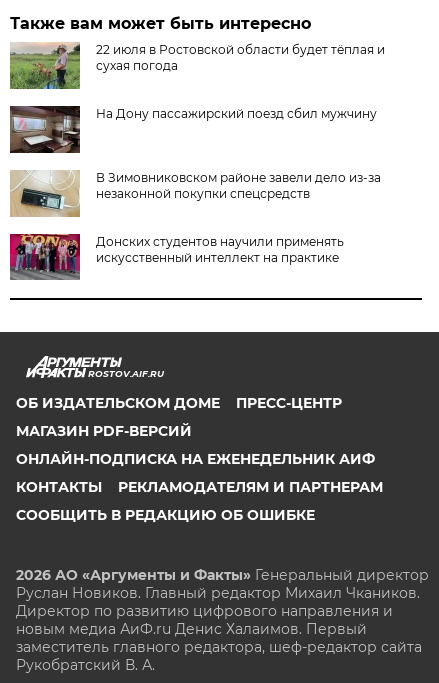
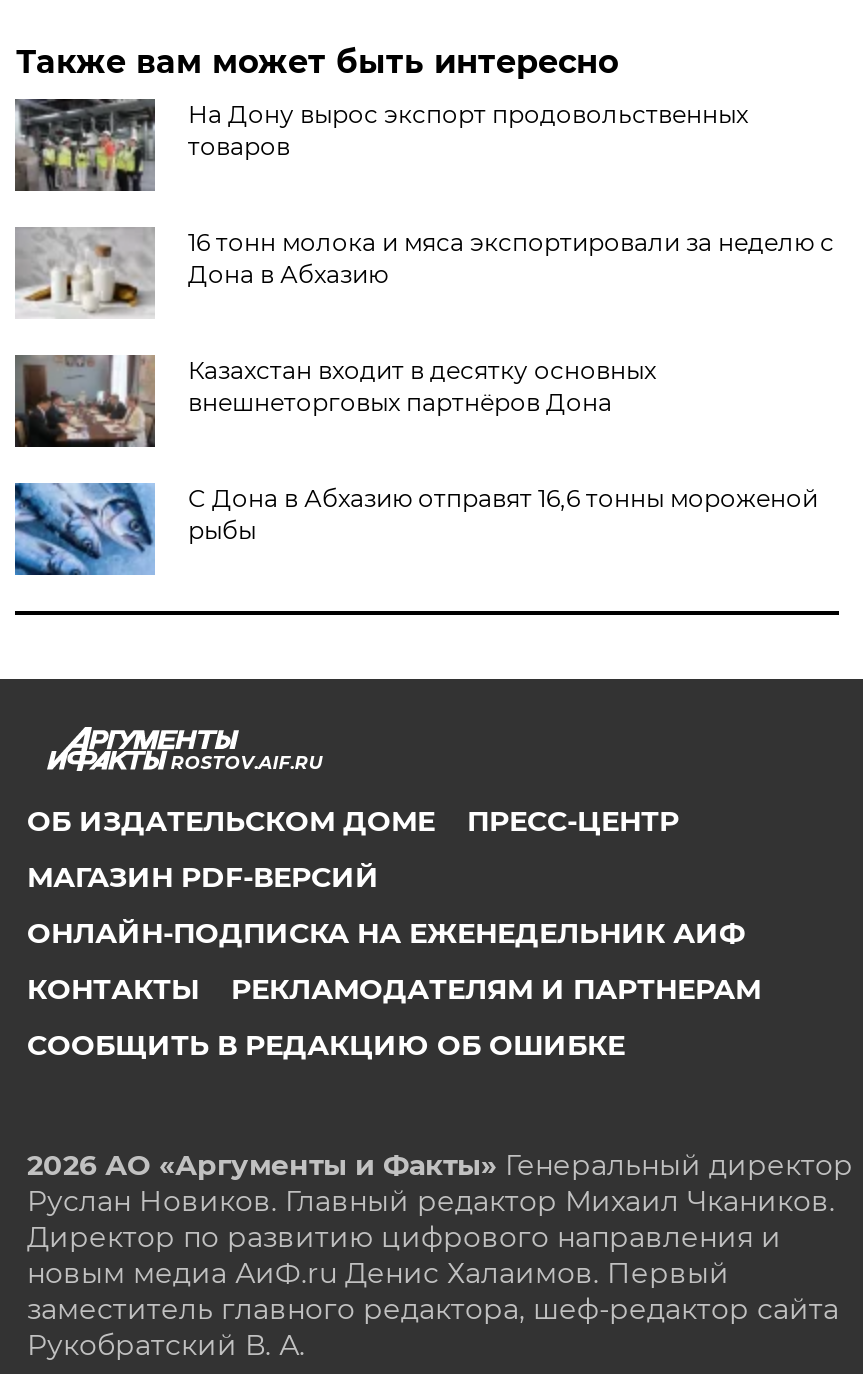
- [image]
- 22 июля в Ростовской области будет тёплая и
- сухая погода
+ [image]
+ На Дону вырос экспорт продовольственных
+ товаров

- [image]
- На Дону пассажирский поезд сбил мужчину
+ [image]
+ 16 тонн молока и мяса экспортировали за неделю с
+ Дона в Абхазию

- [image]
- В Зимовниковском районе завели дело из‑за
- незаконной покупки спецсредств
+ [image]
+ Казахстан входит в десятку основных
+ внешнеторговых партнёров Дона

- [image]
- Донских студентов научили применять
- искусственный интеллект на практике
+ [image]
+ С Дона в Абхазию отправят 16,6 тонны мороженой
+ рыбы
